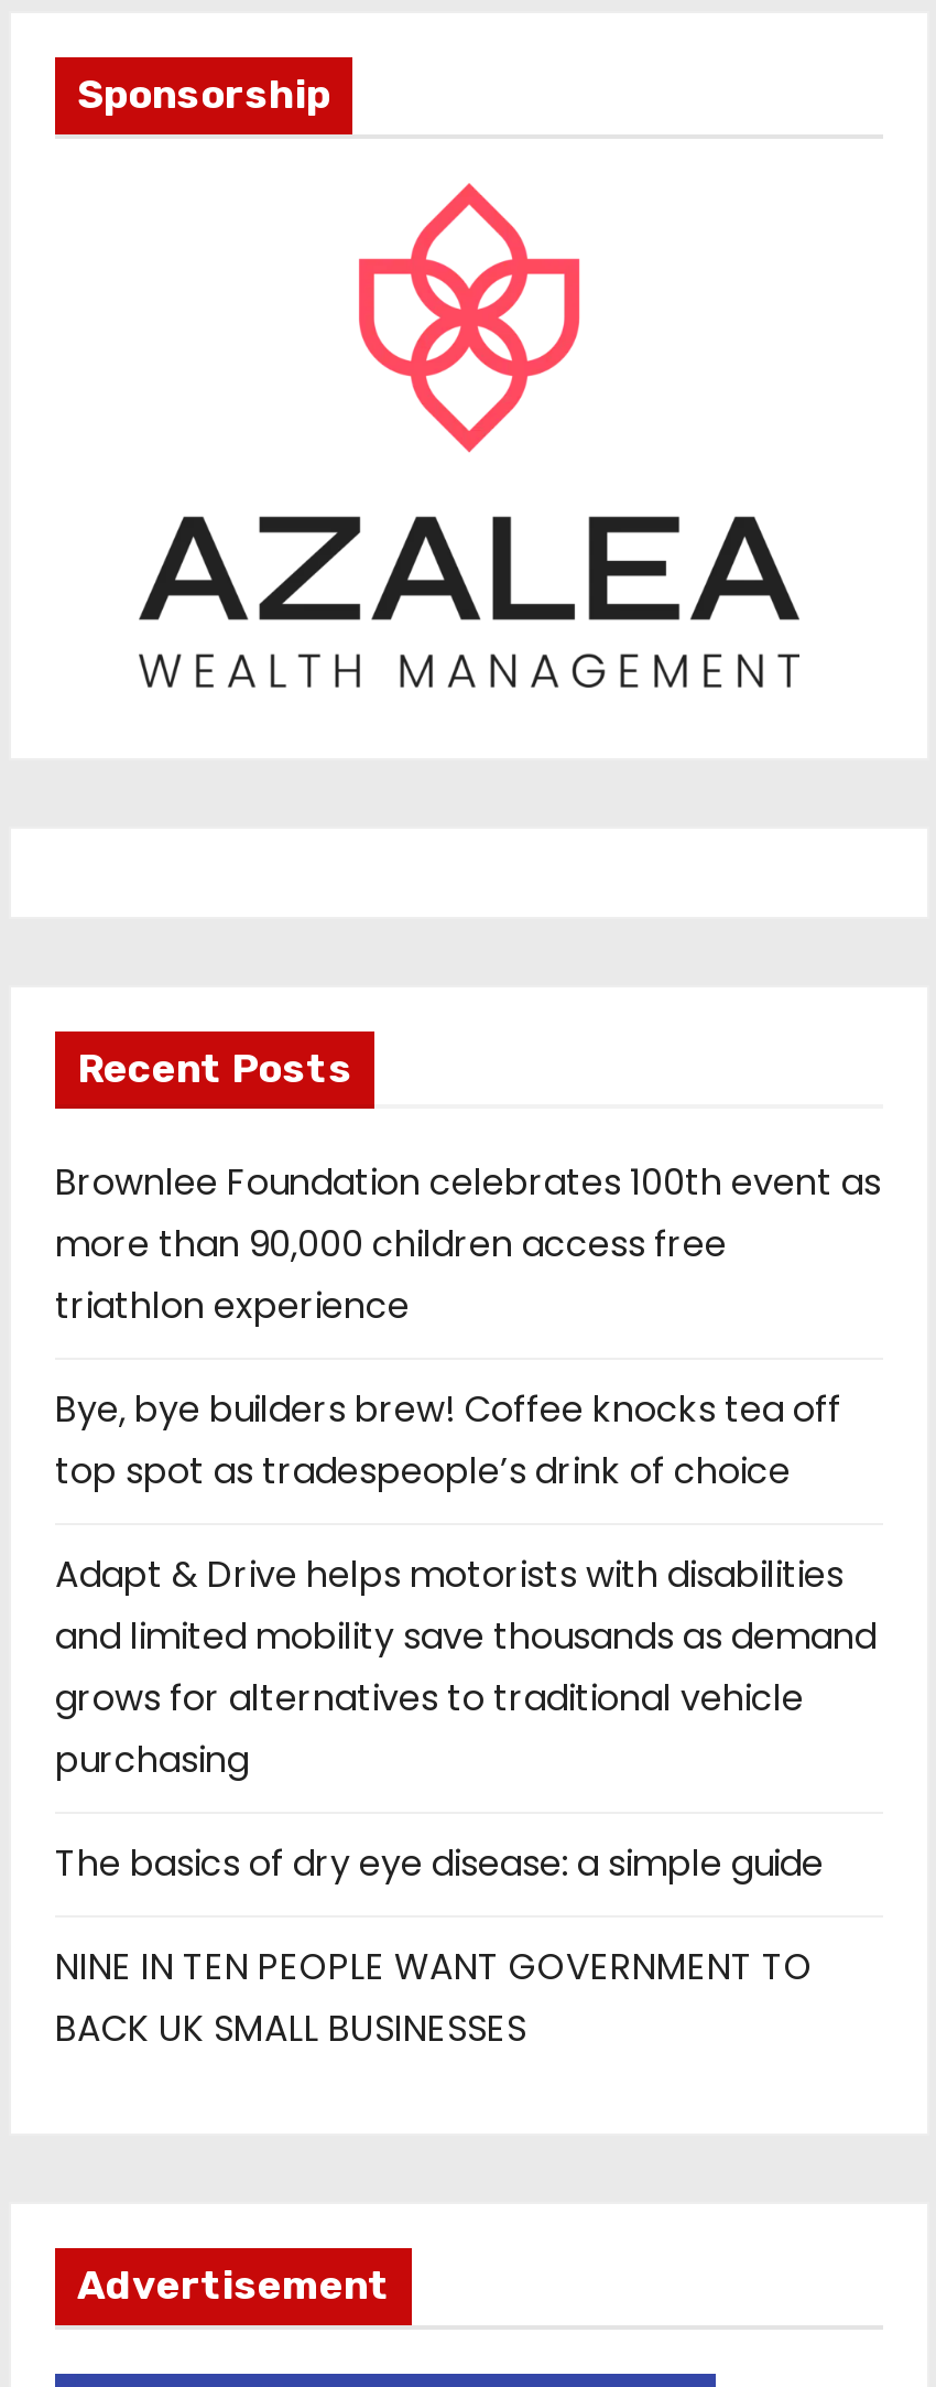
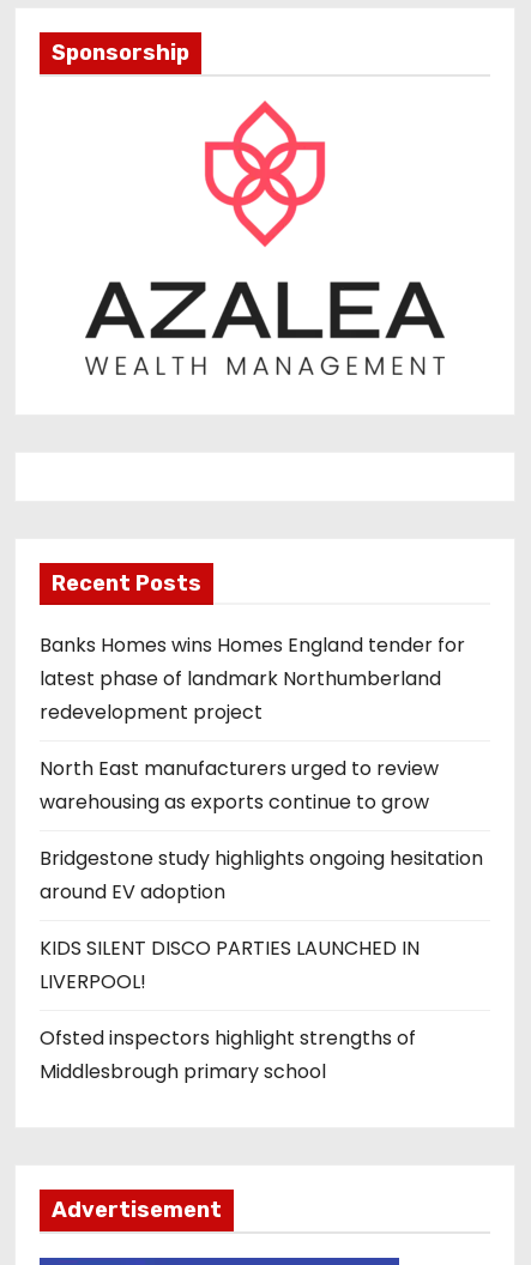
- Brownlee Foundation celebrates 100th event as
- more than 90,000 children access free
- triathlon experience
+ Banks Homes wins Homes England tender for
+ latest phase of landmark Northumberland
+ redevelopment project

- Bye, bye builders brew! Coffee knocks tea off
- top spot as tradespeople’s drink of choice
+ North East manufacturers urged to review
+ warehousing as exports continue to grow

- Adapt & Drive helps motorists with disabilities
- and limited mobility save thousands as demand
- grows for alternatives to traditional vehicle
- purchasing
+ Bridgestone study highlights ongoing hesitation
+ around EV adoption

- The basics of dry eye disease: a simple guide
+ KIDS SILENT DISCO PARTIES LAUNCHED IN
+ LIVERPOOL!

- NINE IN TEN PEOPLE WANT GOVERNMENT TO
- BACK UK SMALL BUSINESSES
+ Ofsted inspectors highlight strengths of
+ Middlesbrough primary school
